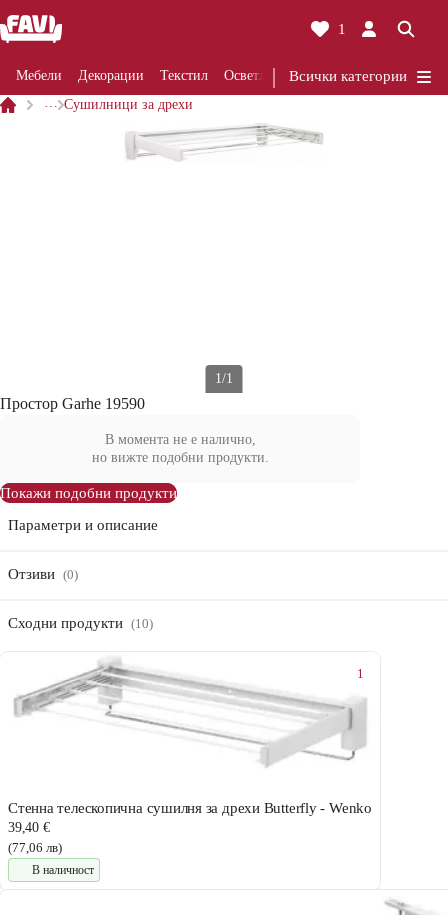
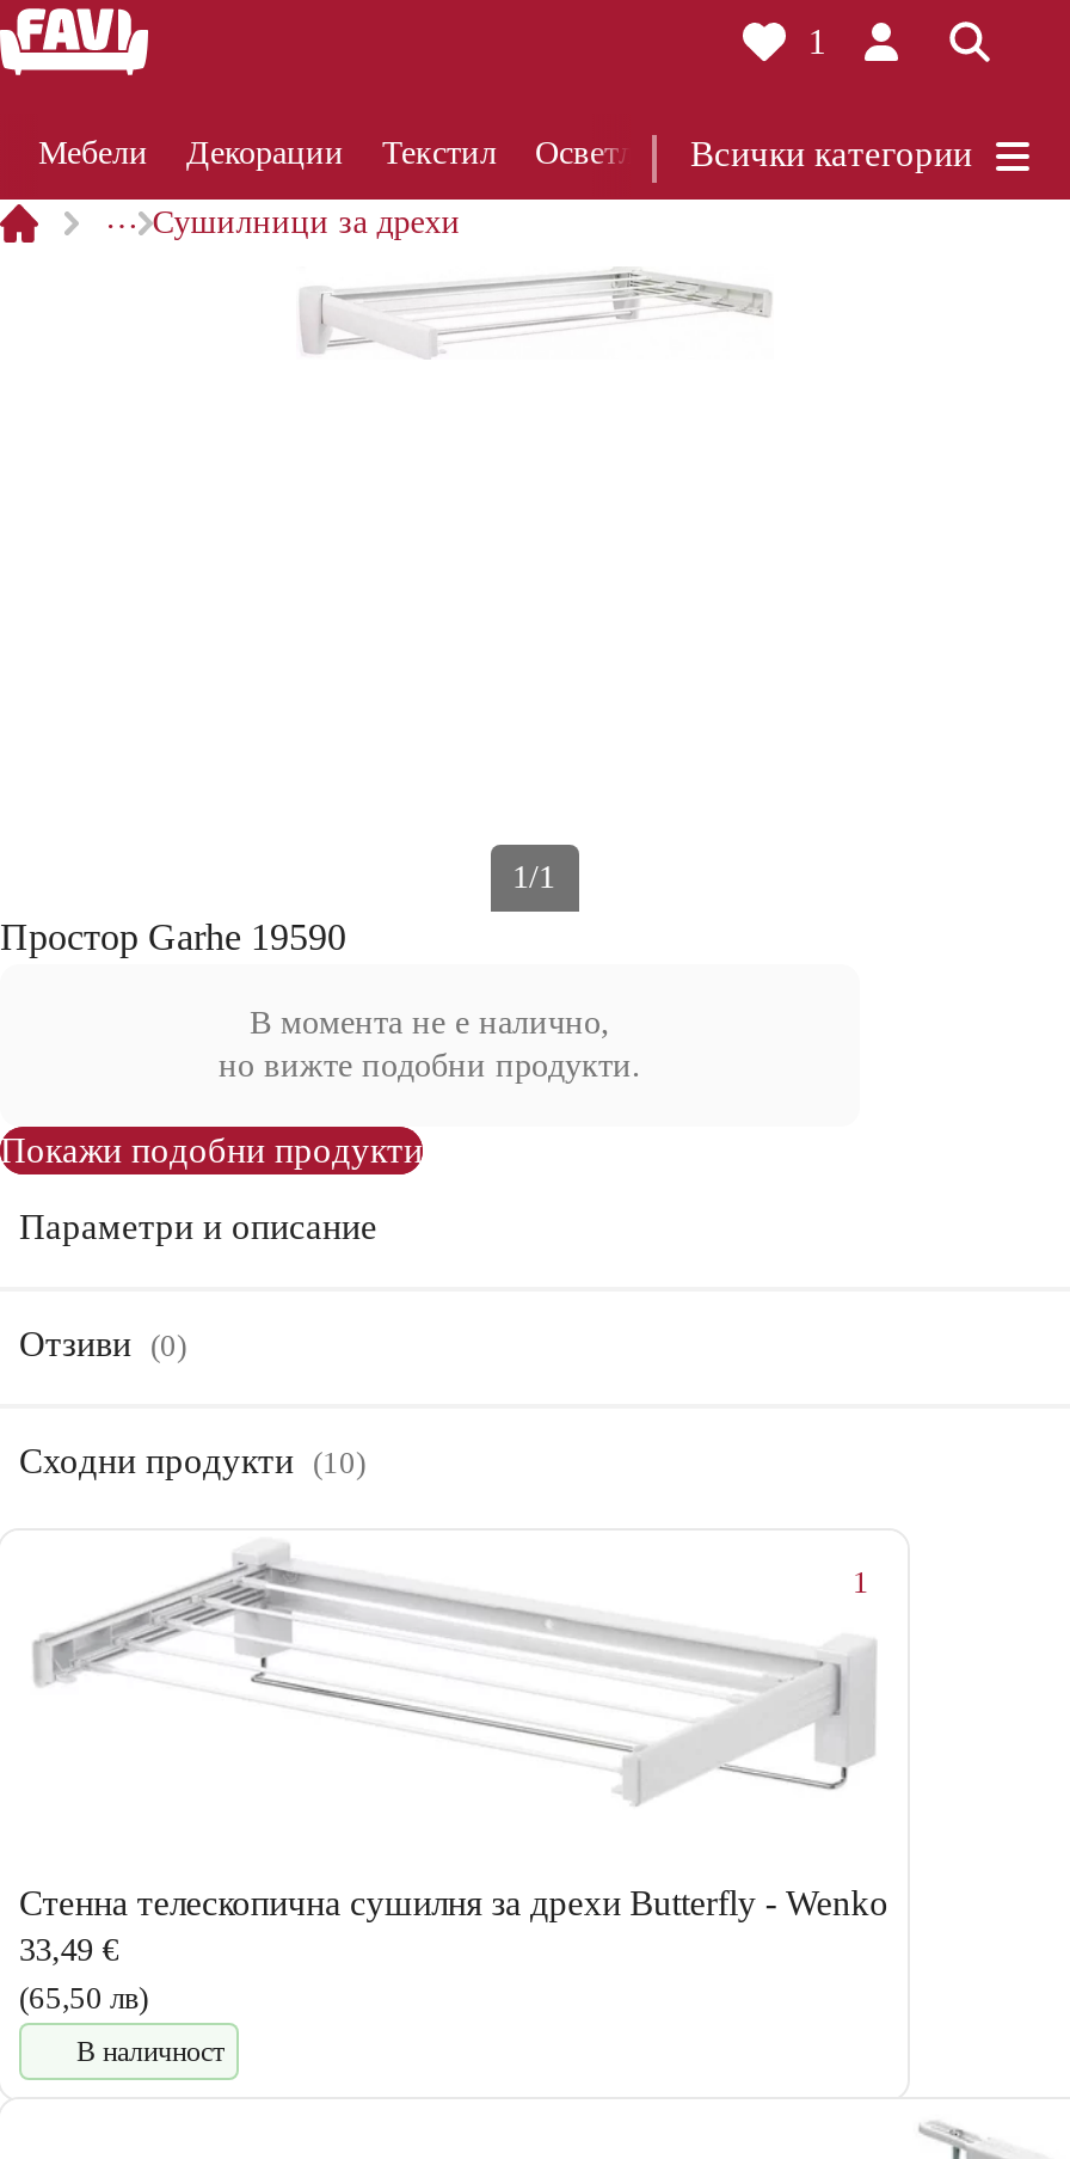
- 39,40 €
+ 33,49 €

- (77,06 лв)
+ (65,50 лв)
